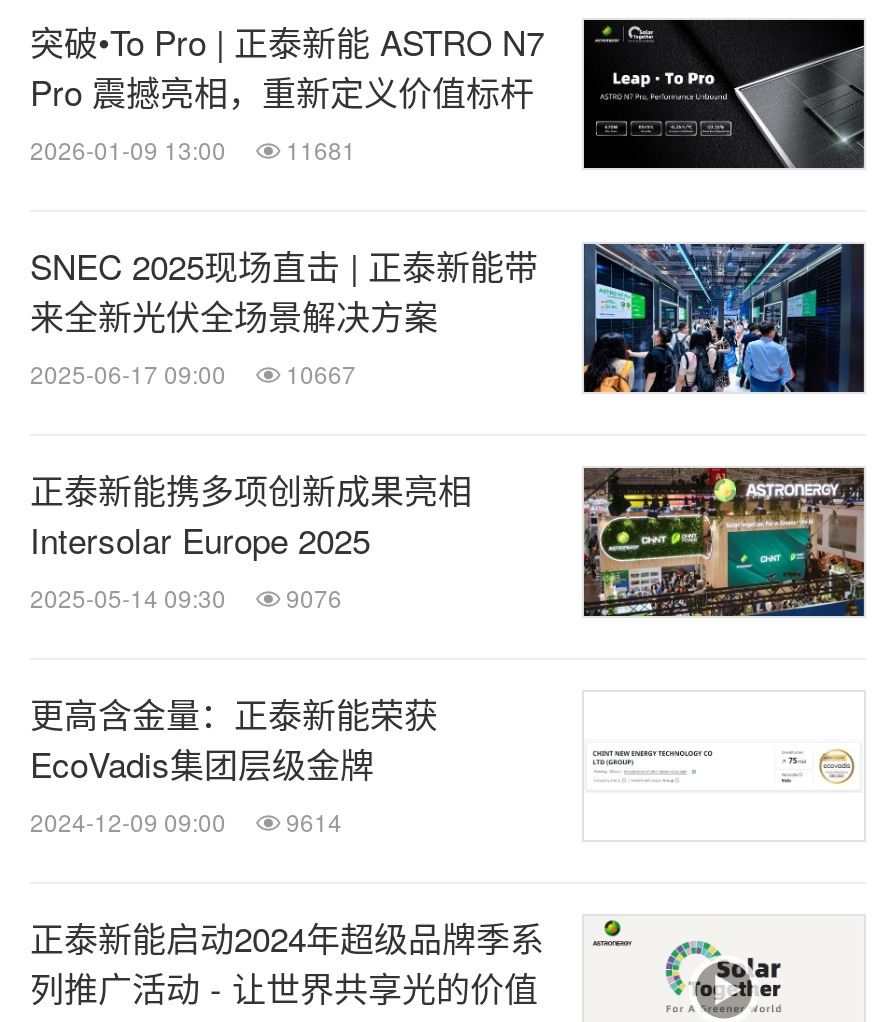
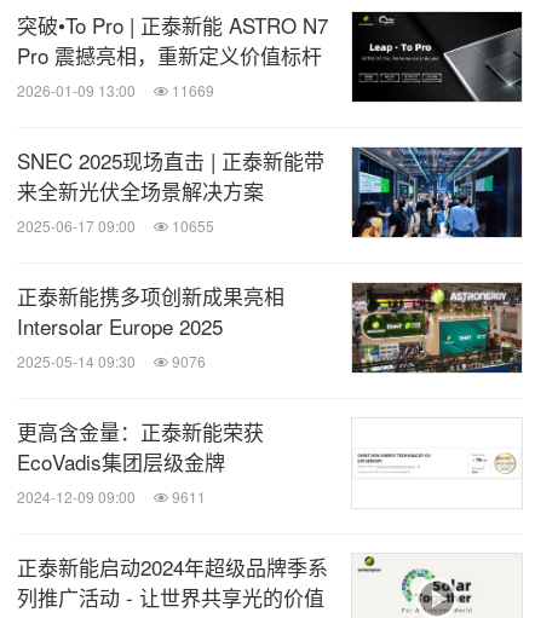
- 2026-01-09 13:00 11681
+ 2026-01-09 13:00 11669

- 2025-06-17 09:00 10667
+ 2025-06-17 09:00 10655

- 2024-12-09 09:00 9614
+ 2024-12-09 09:00 9611
